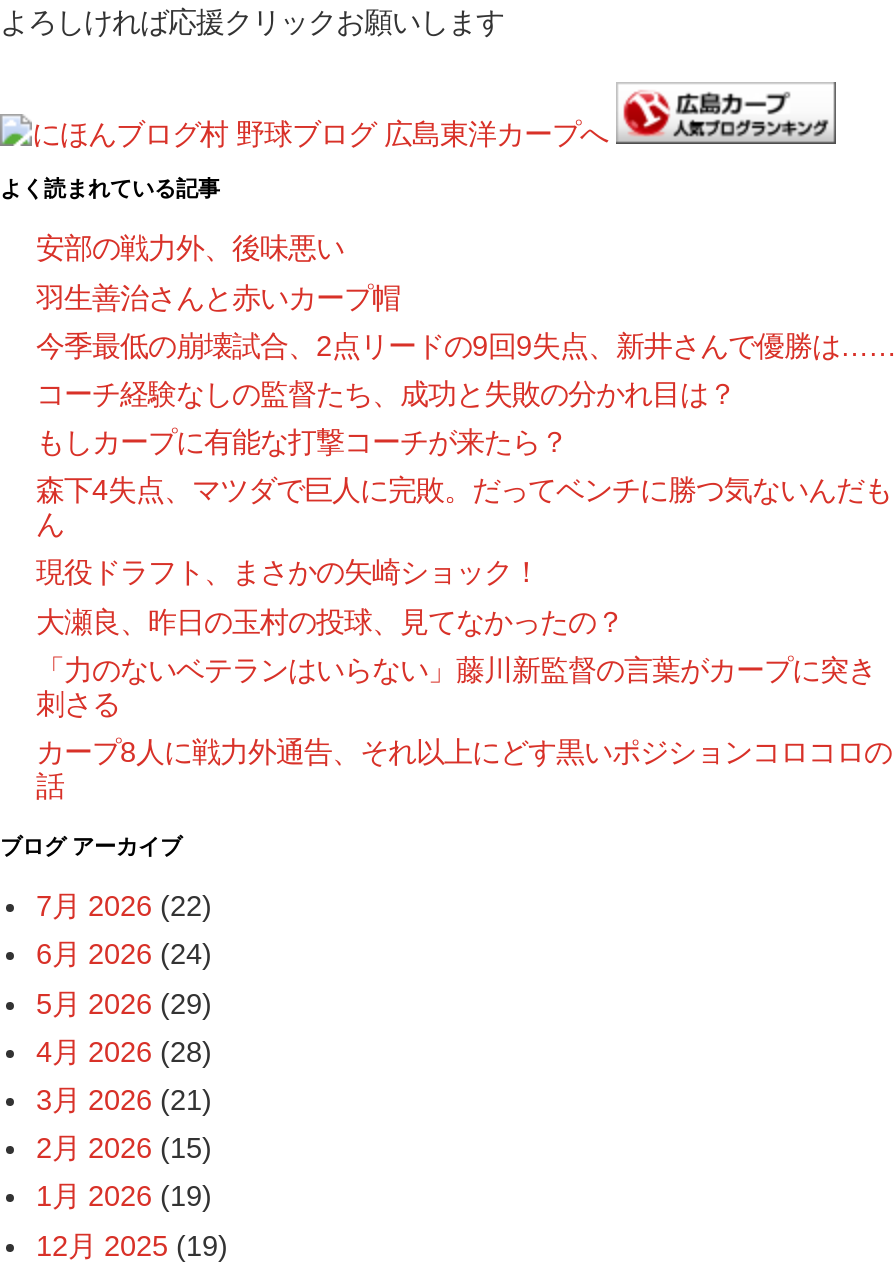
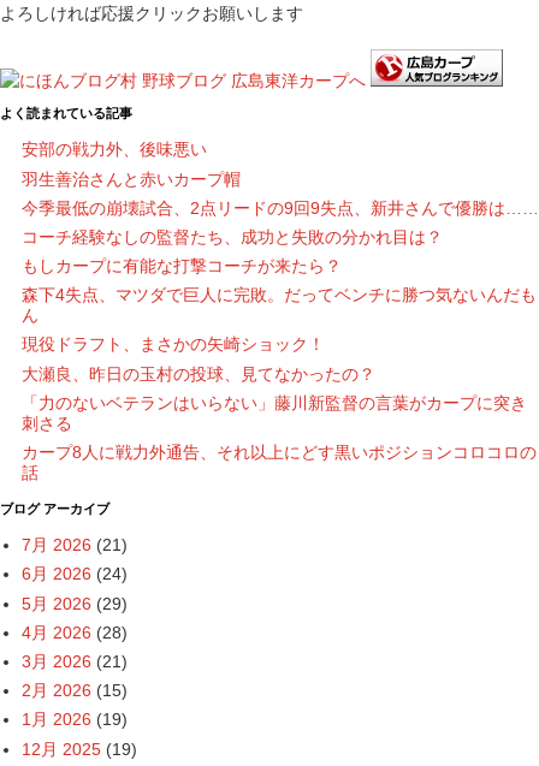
- 7月 2026 (22)
+ 7月 2026 (21)
